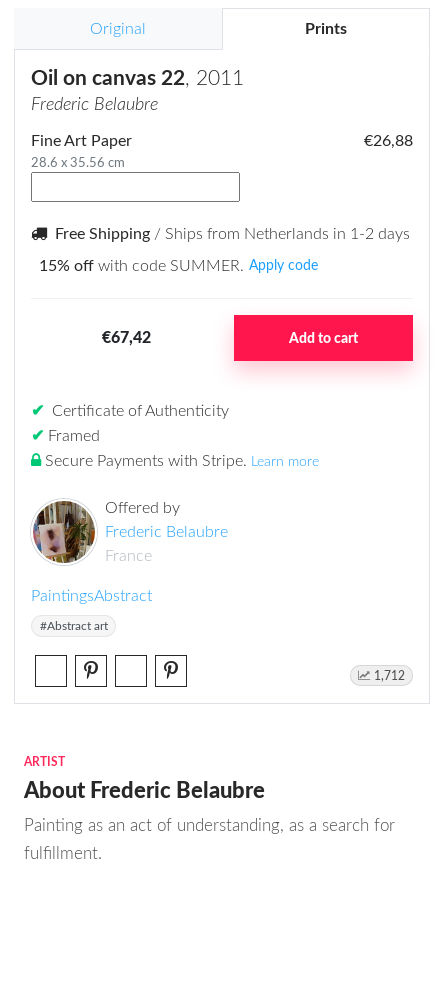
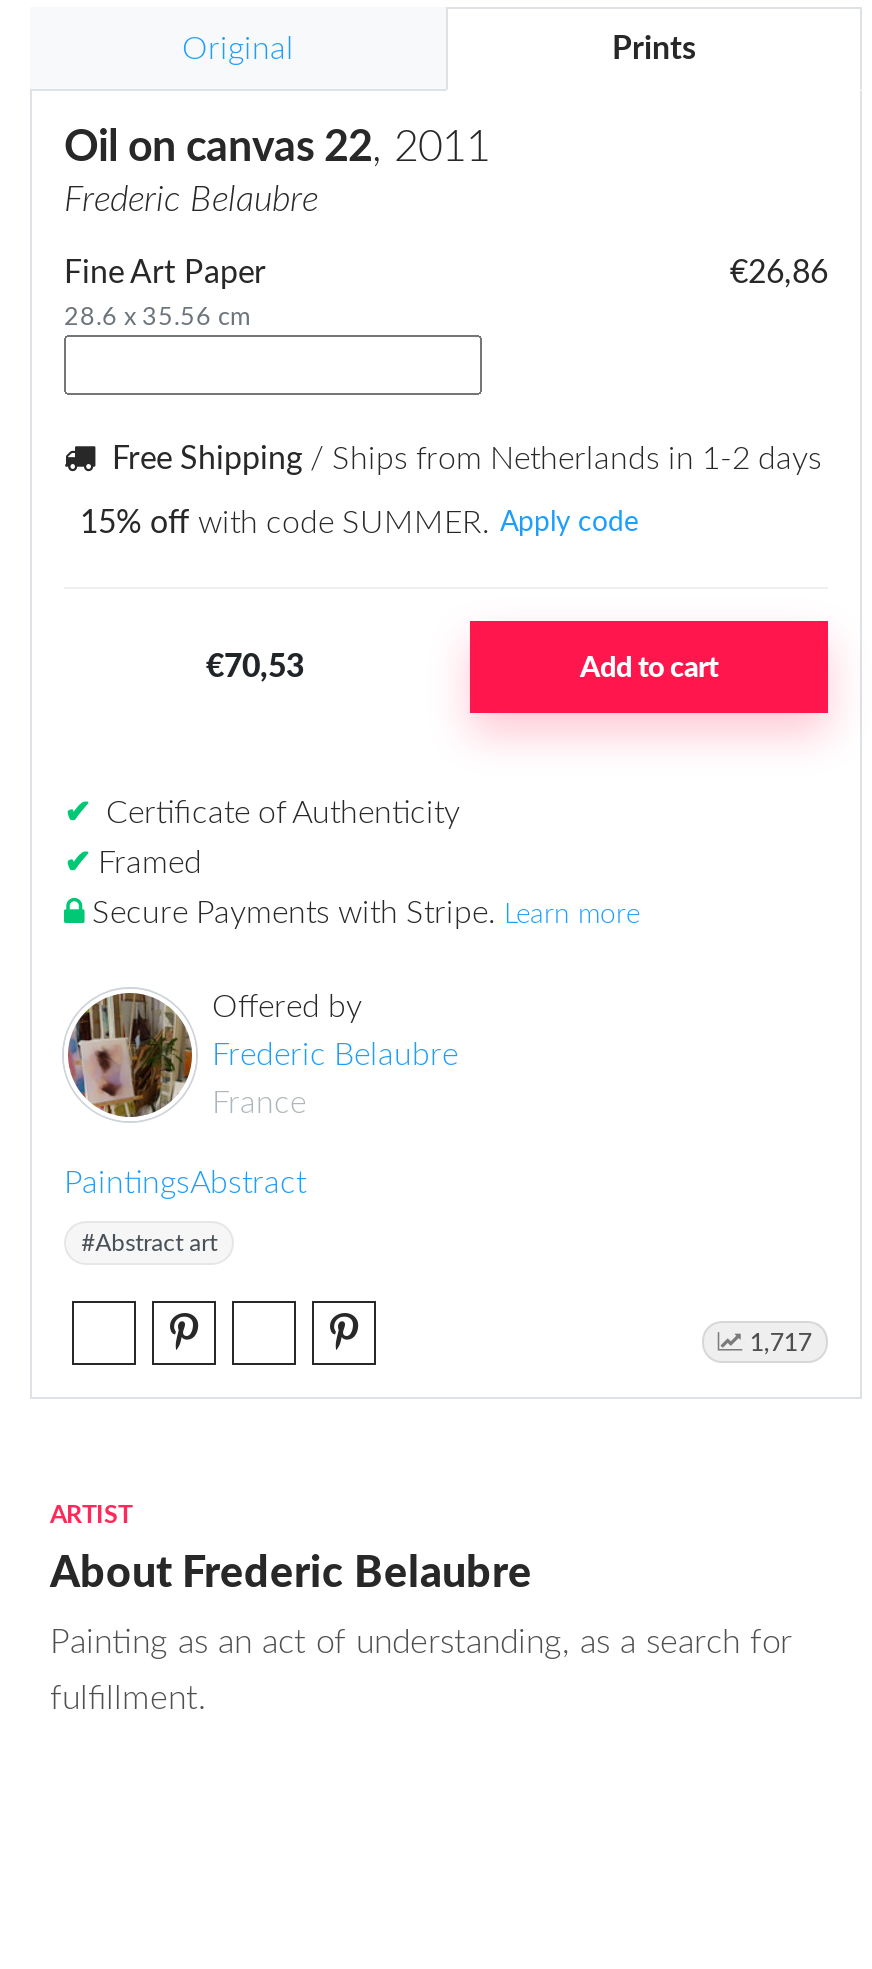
- €26,88
+ €26,86

- €67,42
+ €70,53

- 1,712
+ 1,717
